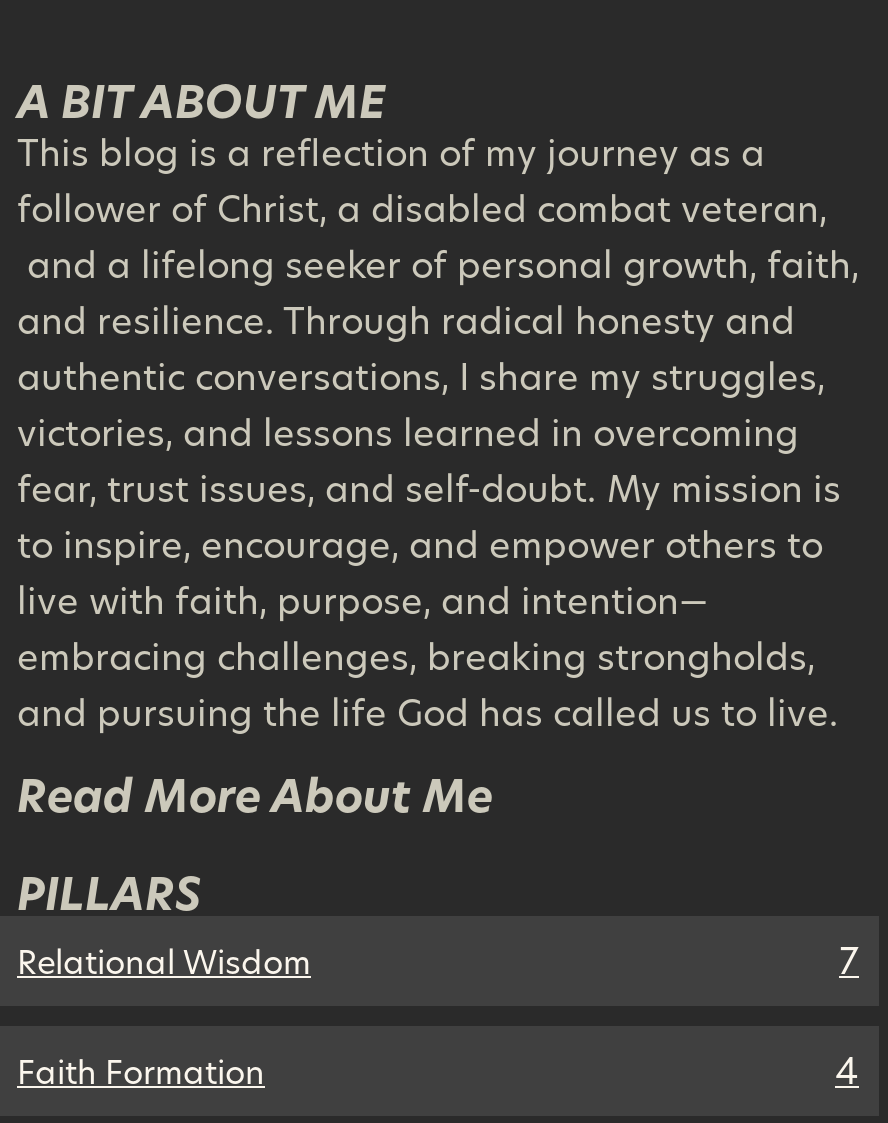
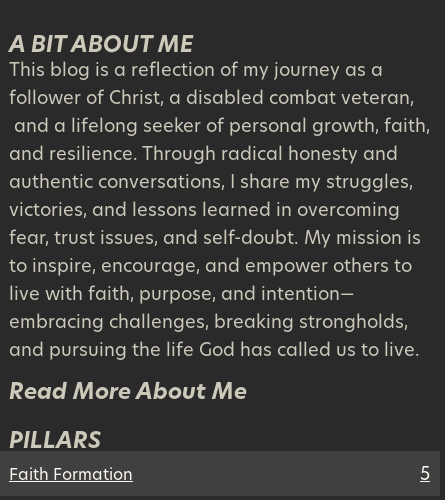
- Relational Wisdom
- 7

- 4
+ 5
